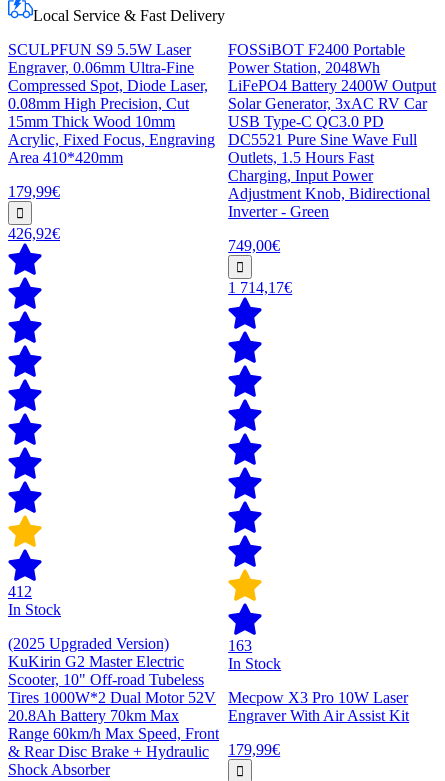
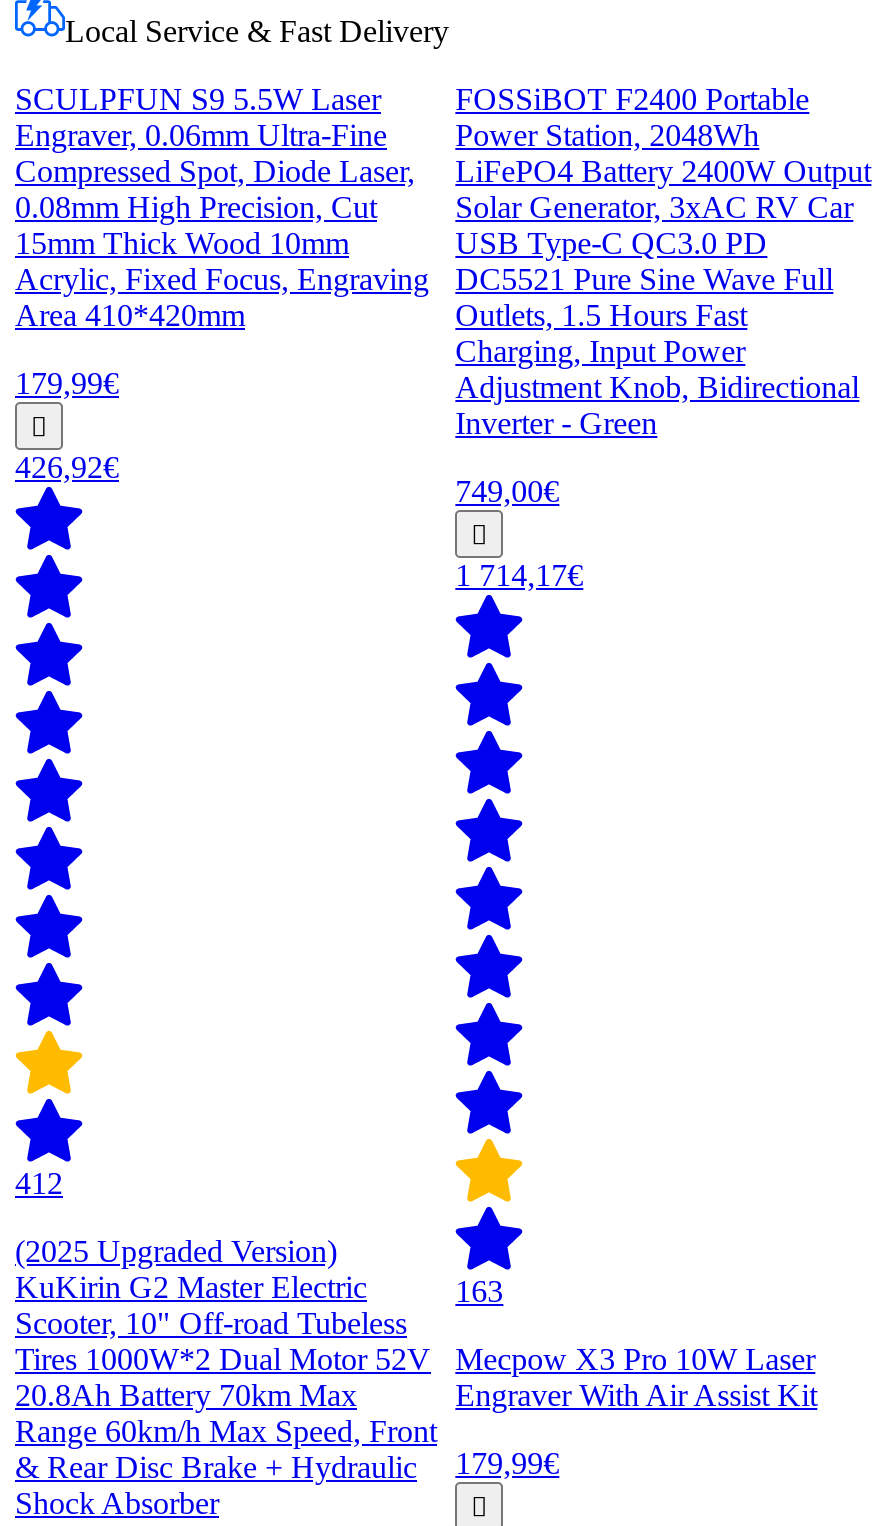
- In Stock

- In Stock
